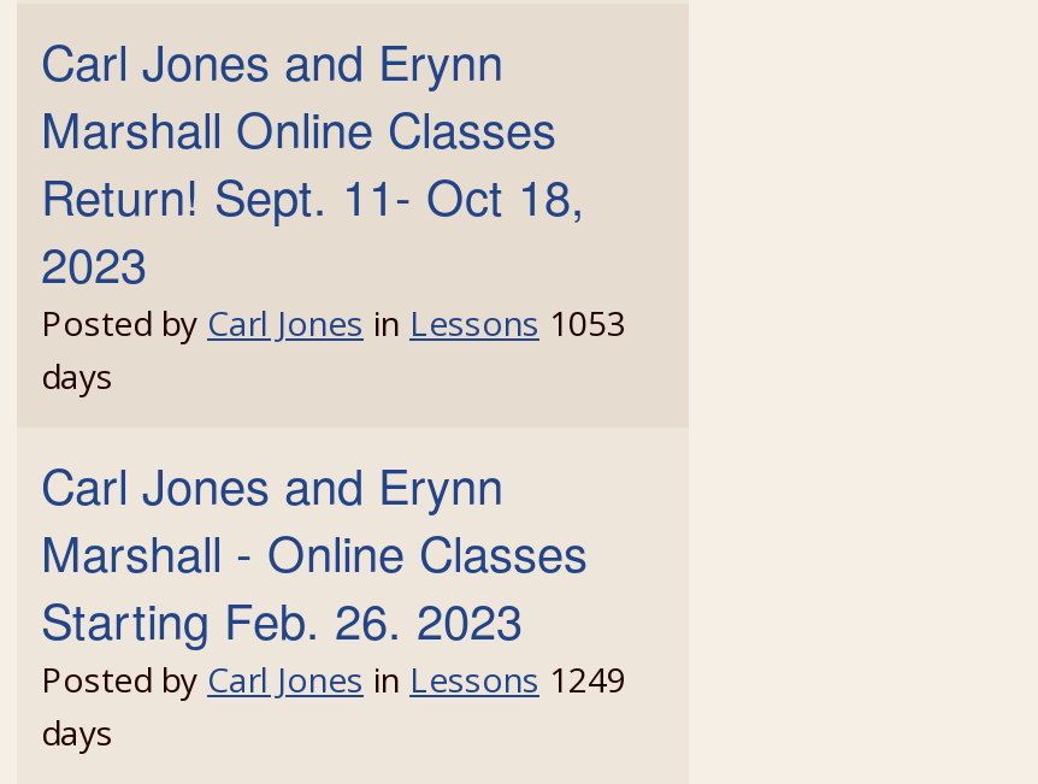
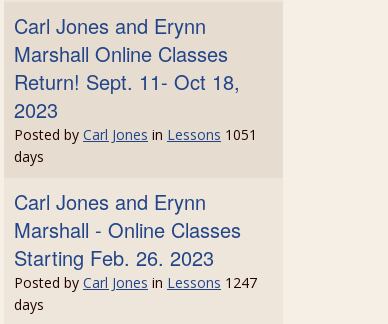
- Posted by Carl Jones in Lessons 1053
+ Posted by Carl Jones in Lessons 1051

- Posted by Carl Jones in Lessons 1249
+ Posted by Carl Jones in Lessons 1247
